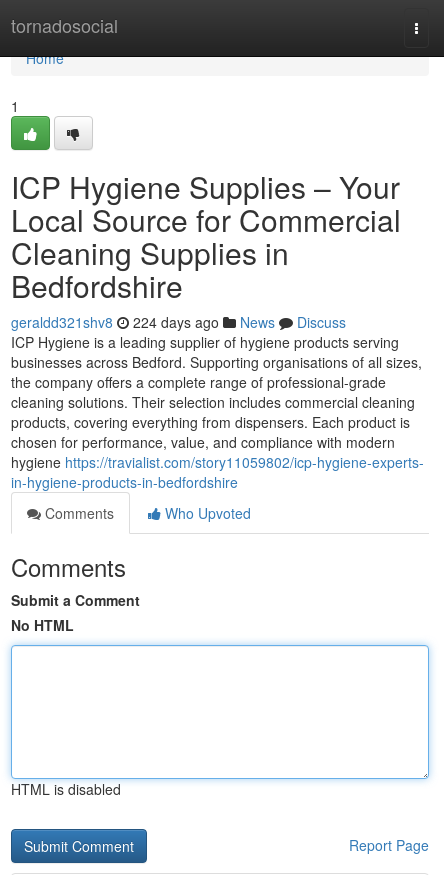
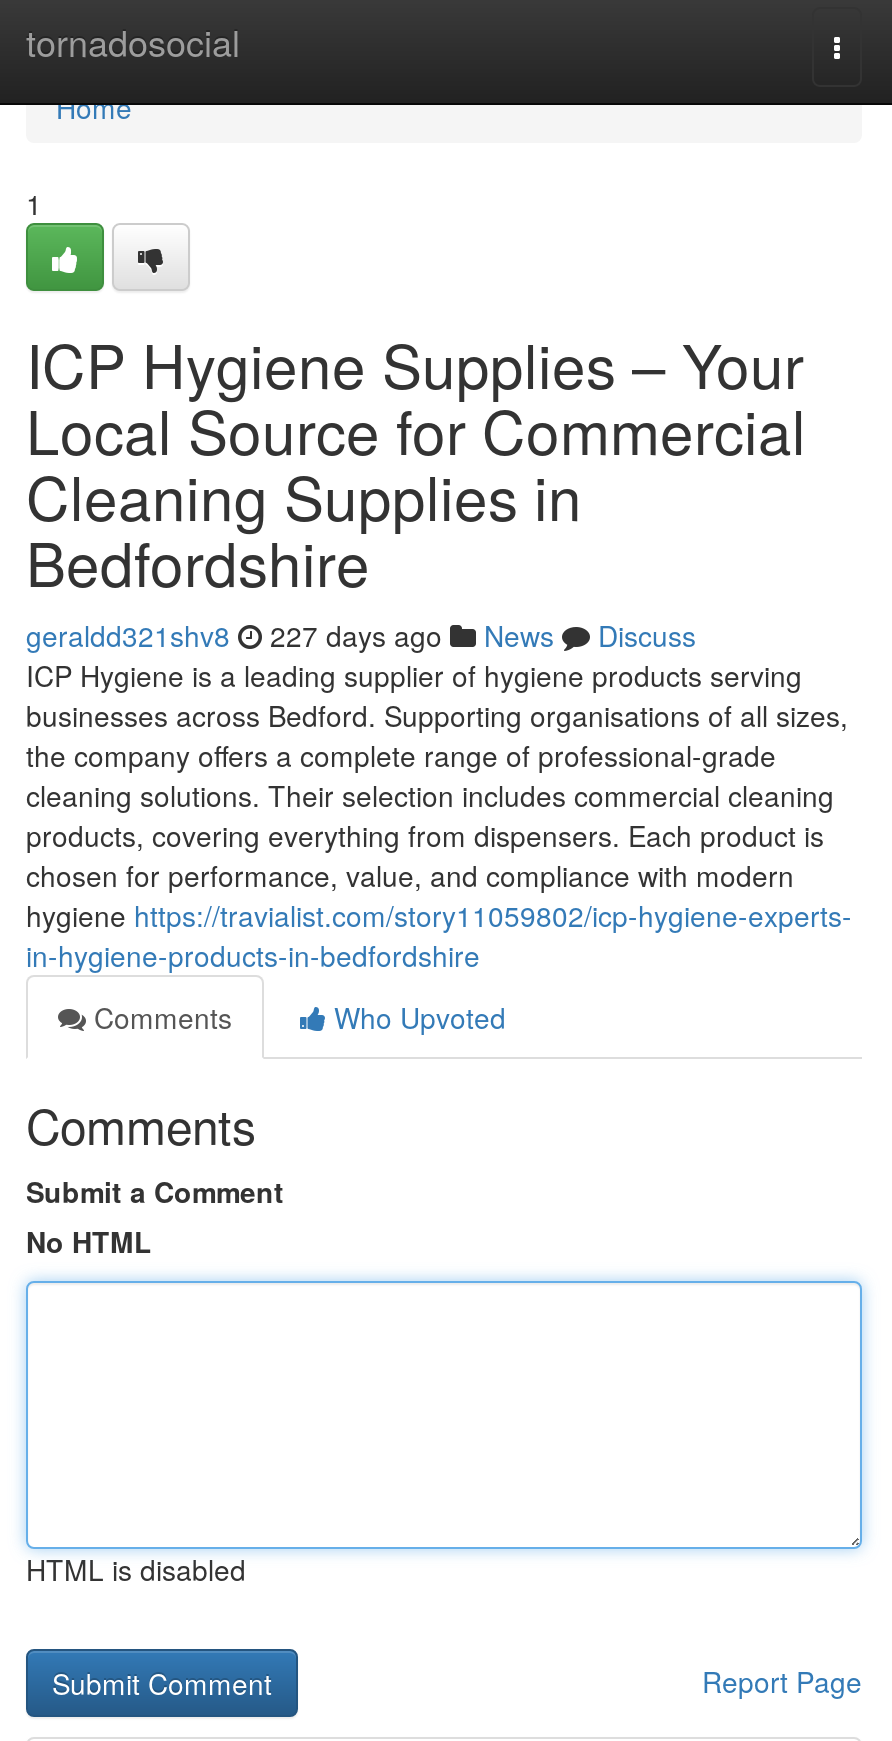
- geraldd321shv8 224 days ago News Discuss
+ geraldd321shv8 227 days ago News Discuss
